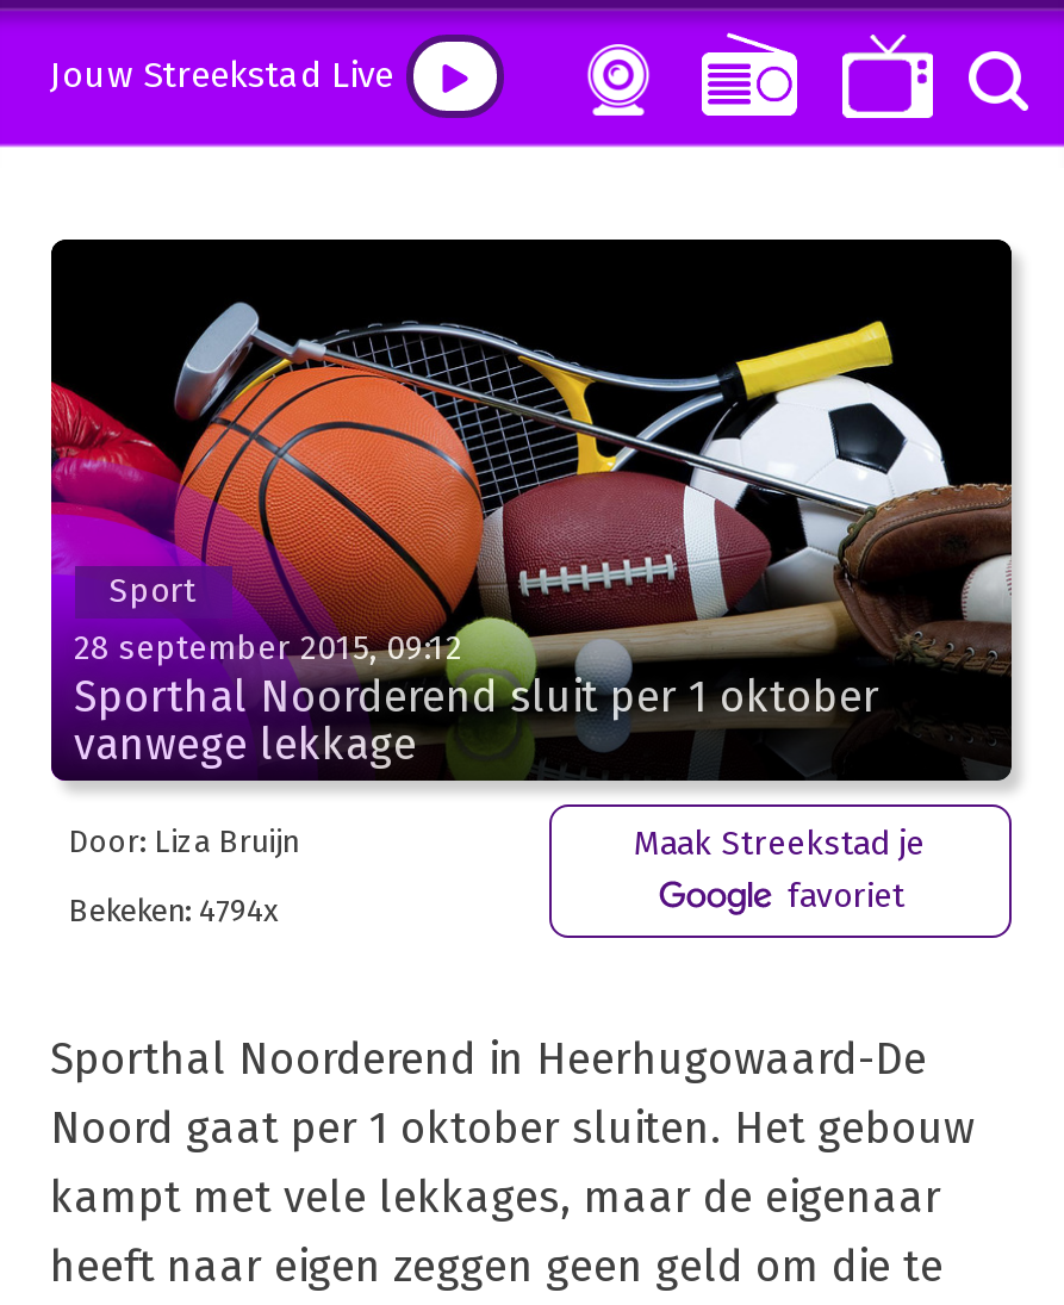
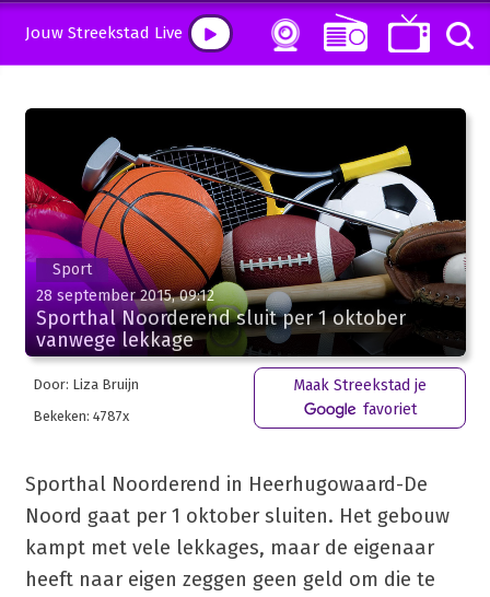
- Bekeken: 4794x
+ Bekeken: 4787x
